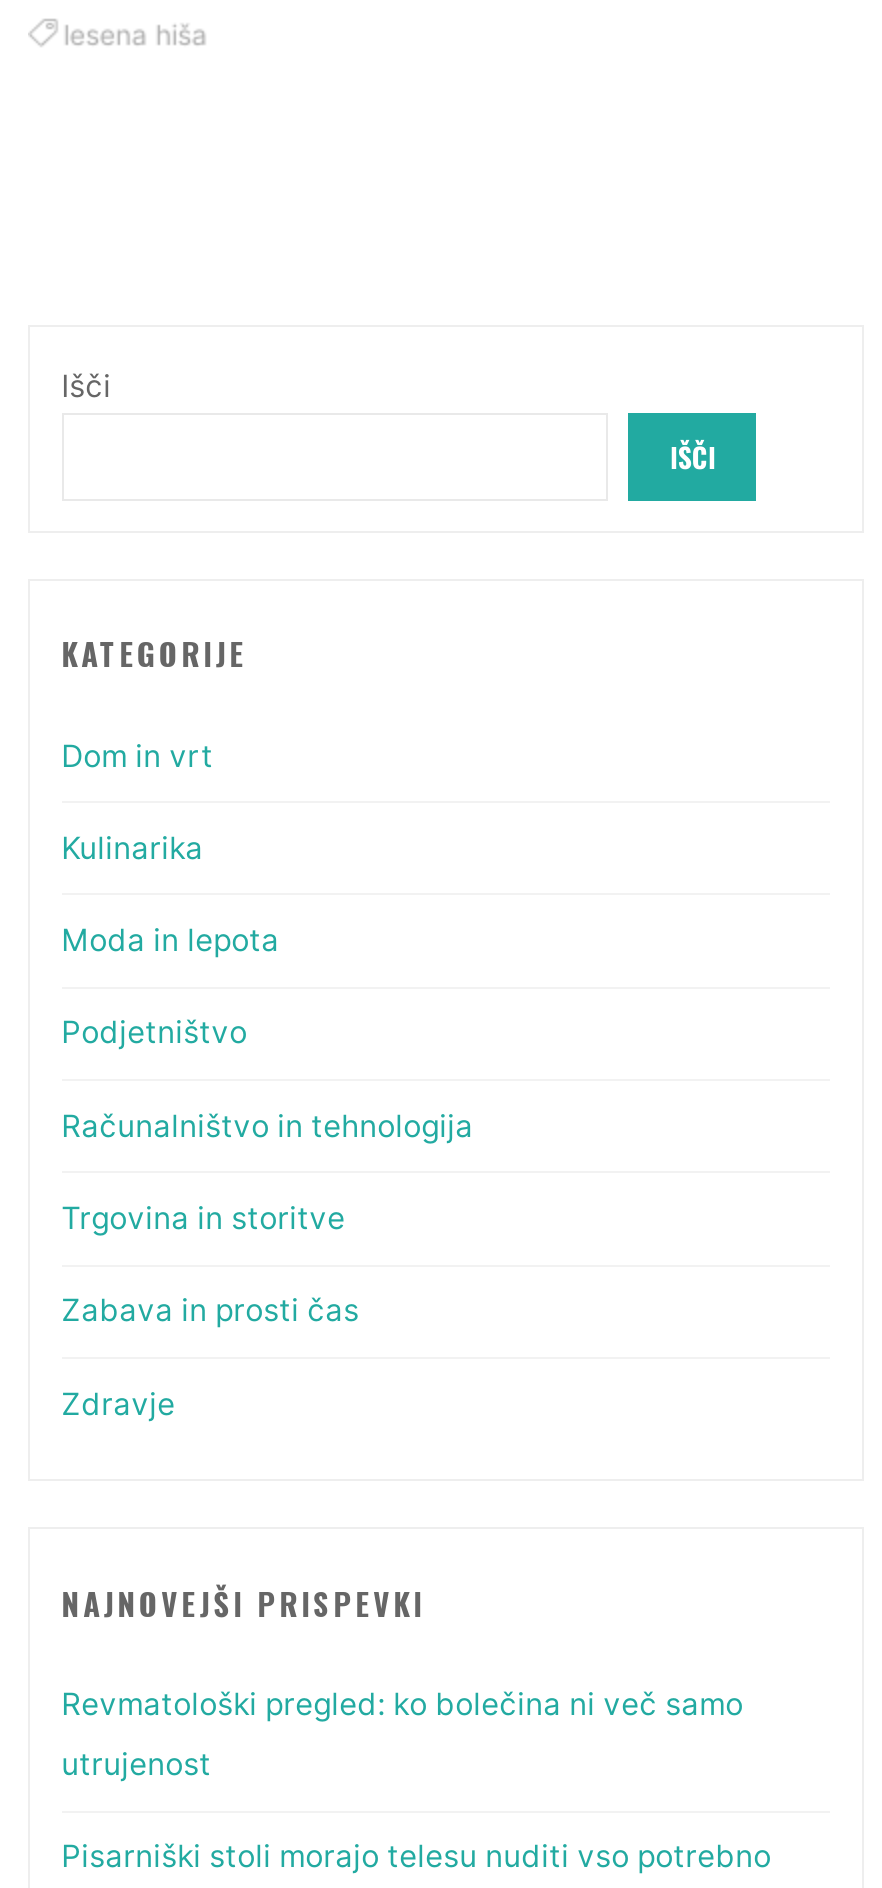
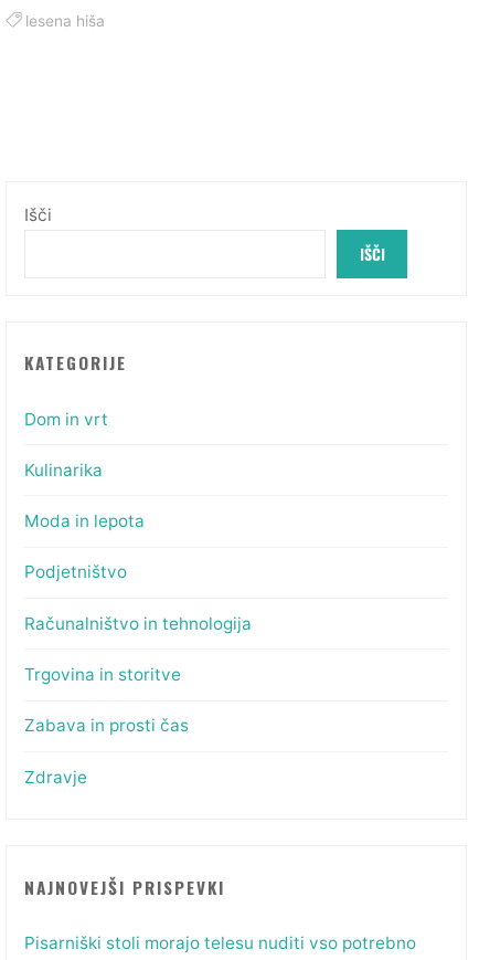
- Revmatološki pregled: ko bolečina ni več samo
- utrujenost
